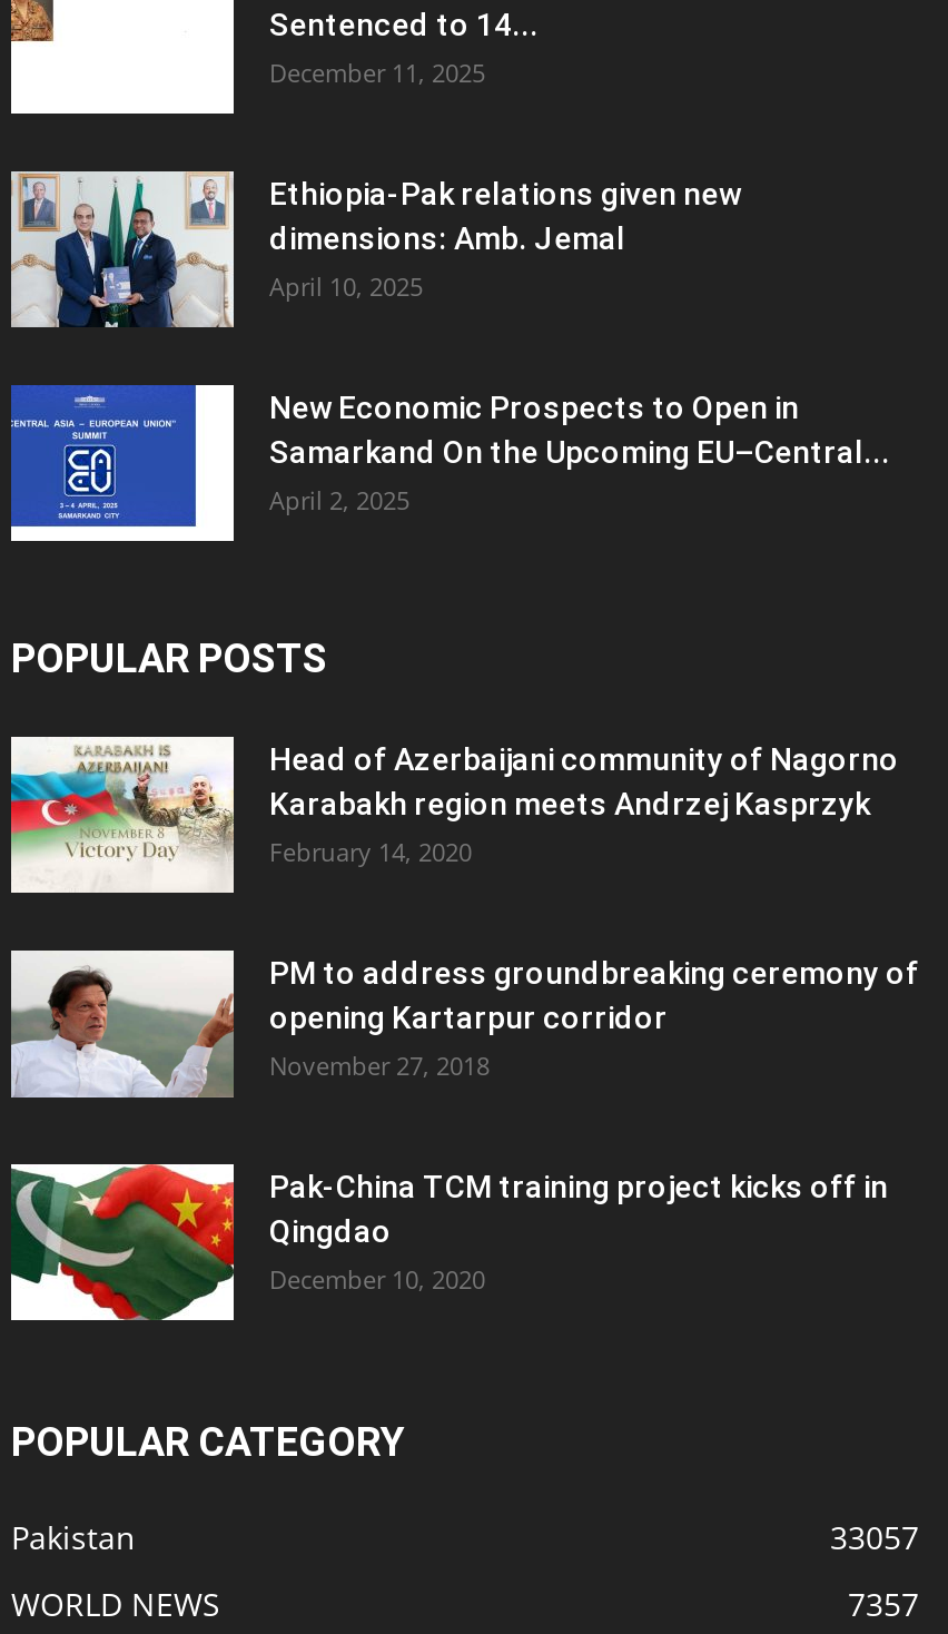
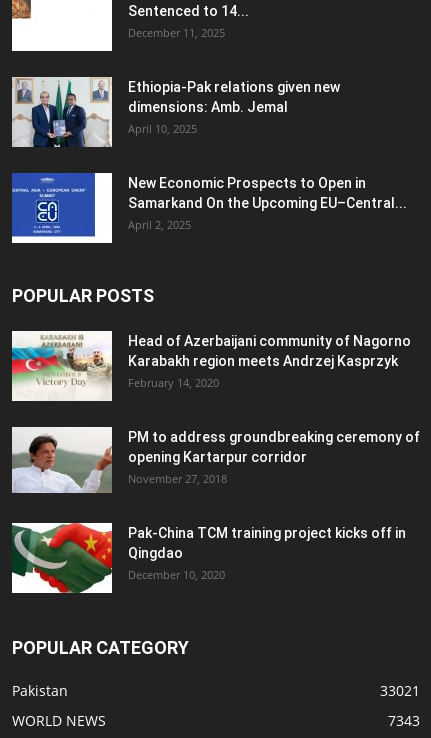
- 33057
+ 33021

- 7357
+ 7343
